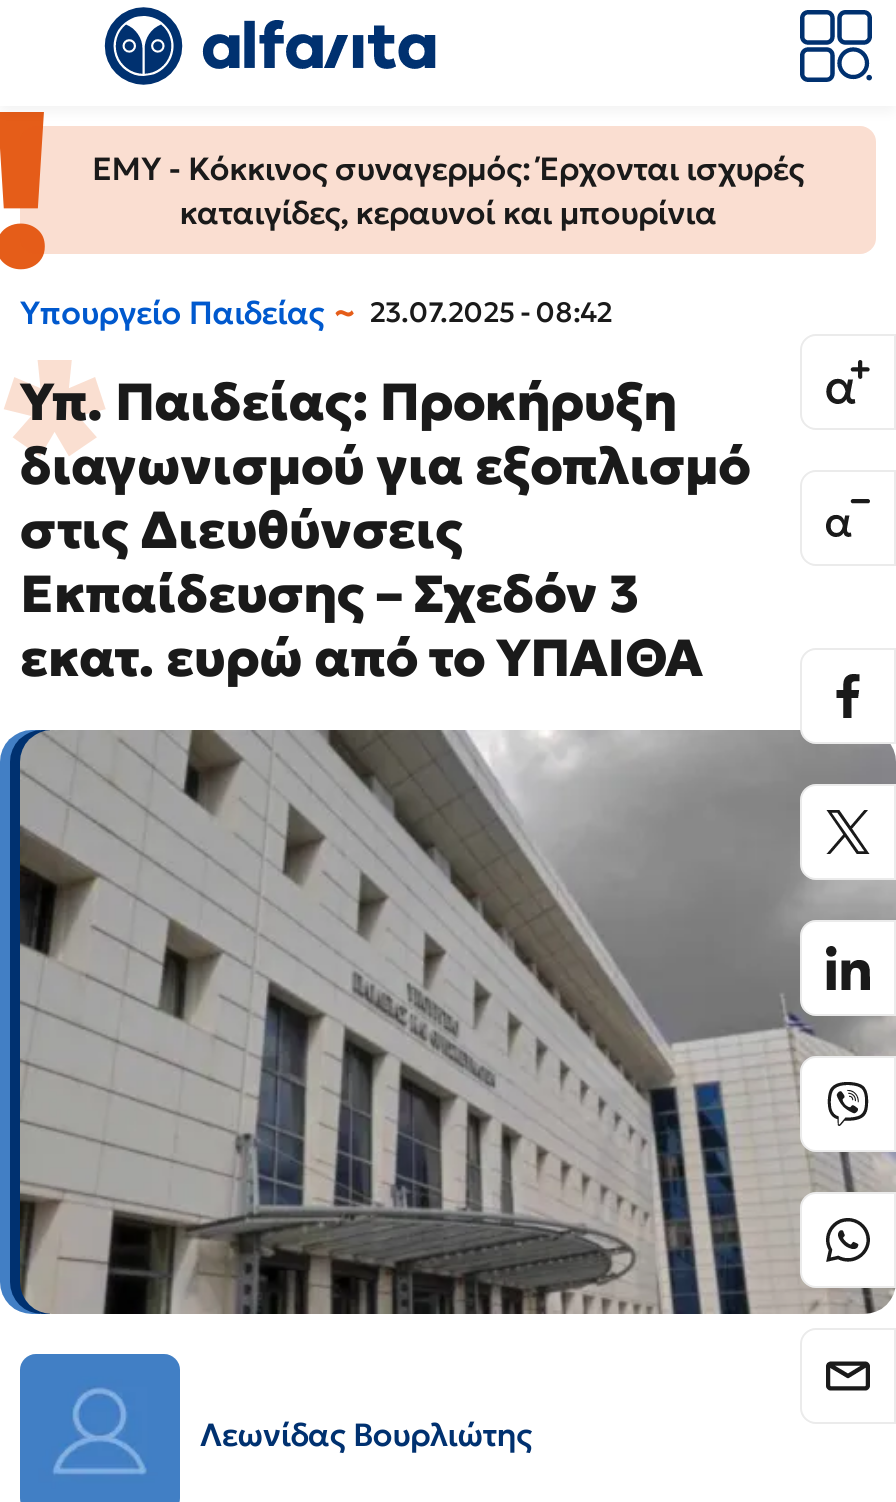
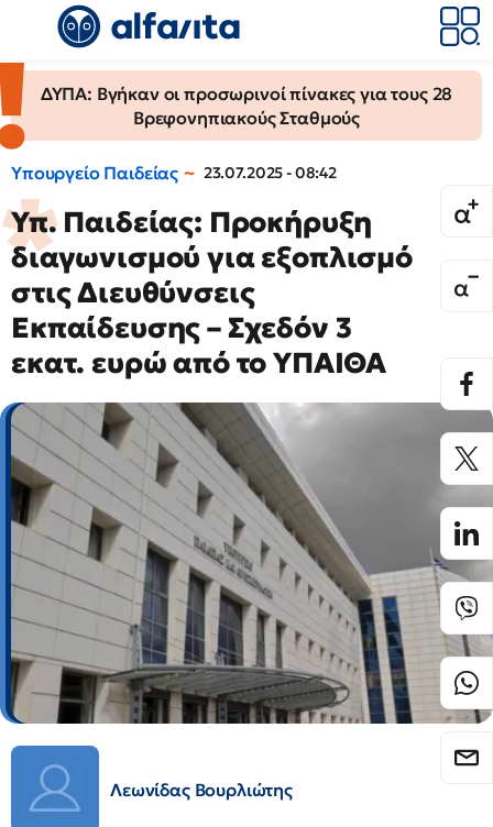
- ΕΜΥ - Κόκκινος συναγερμός: Έρχονται ισχυρές
- καταιγίδες, κεραυνοί και μπουρίνια
+ ΔΥΠΑ: Βγήκαν οι προσωρινοί πίνακες για τους 28
+ Βρεφονηπιακούς Σταθμούς
